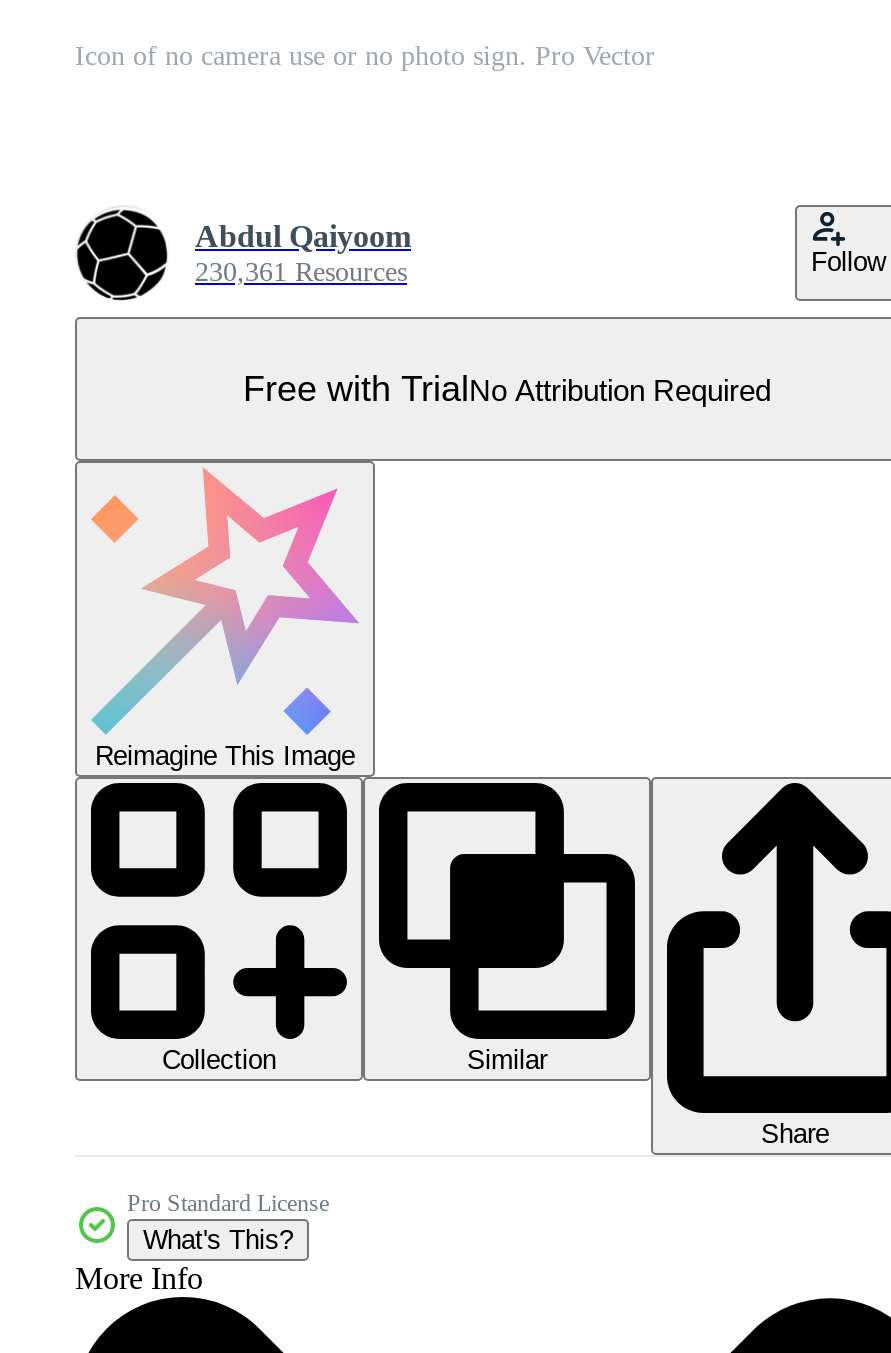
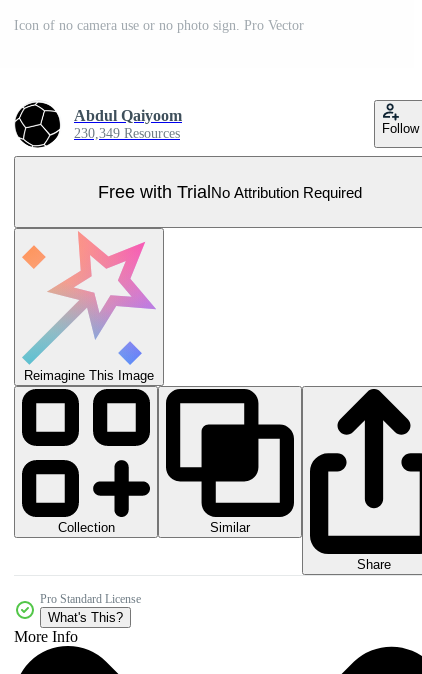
- 230,361 Resources
+ 230,349 Resources
